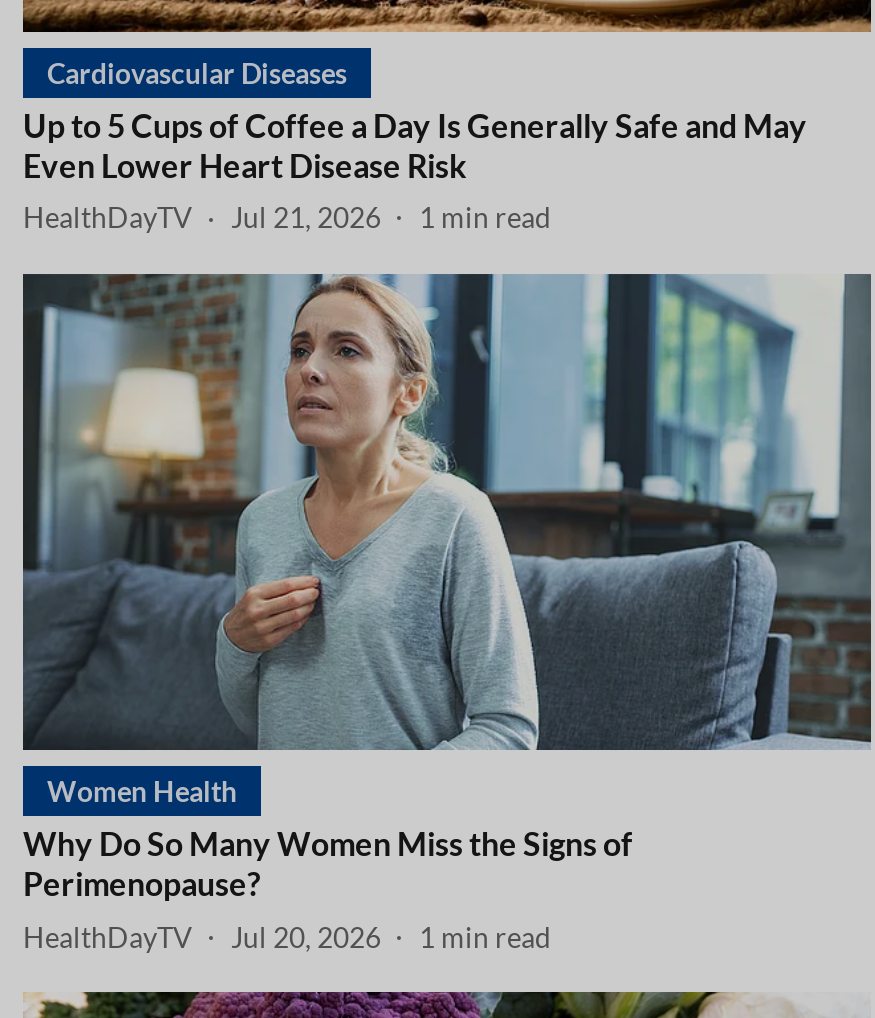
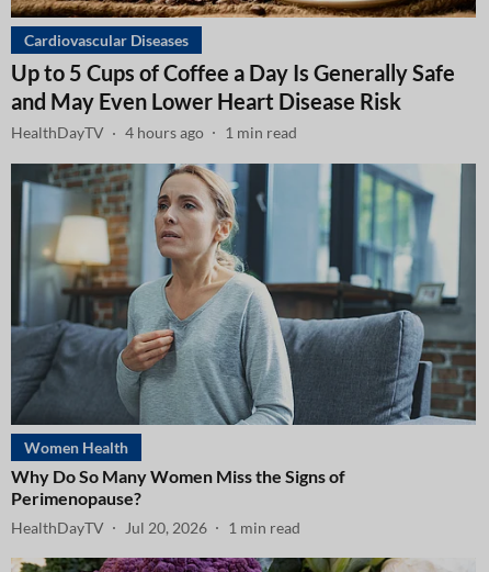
- HealthDayTV Jul 21, 2026 1 min read
+ HealthDayTV 4 hours ago 1 min read
